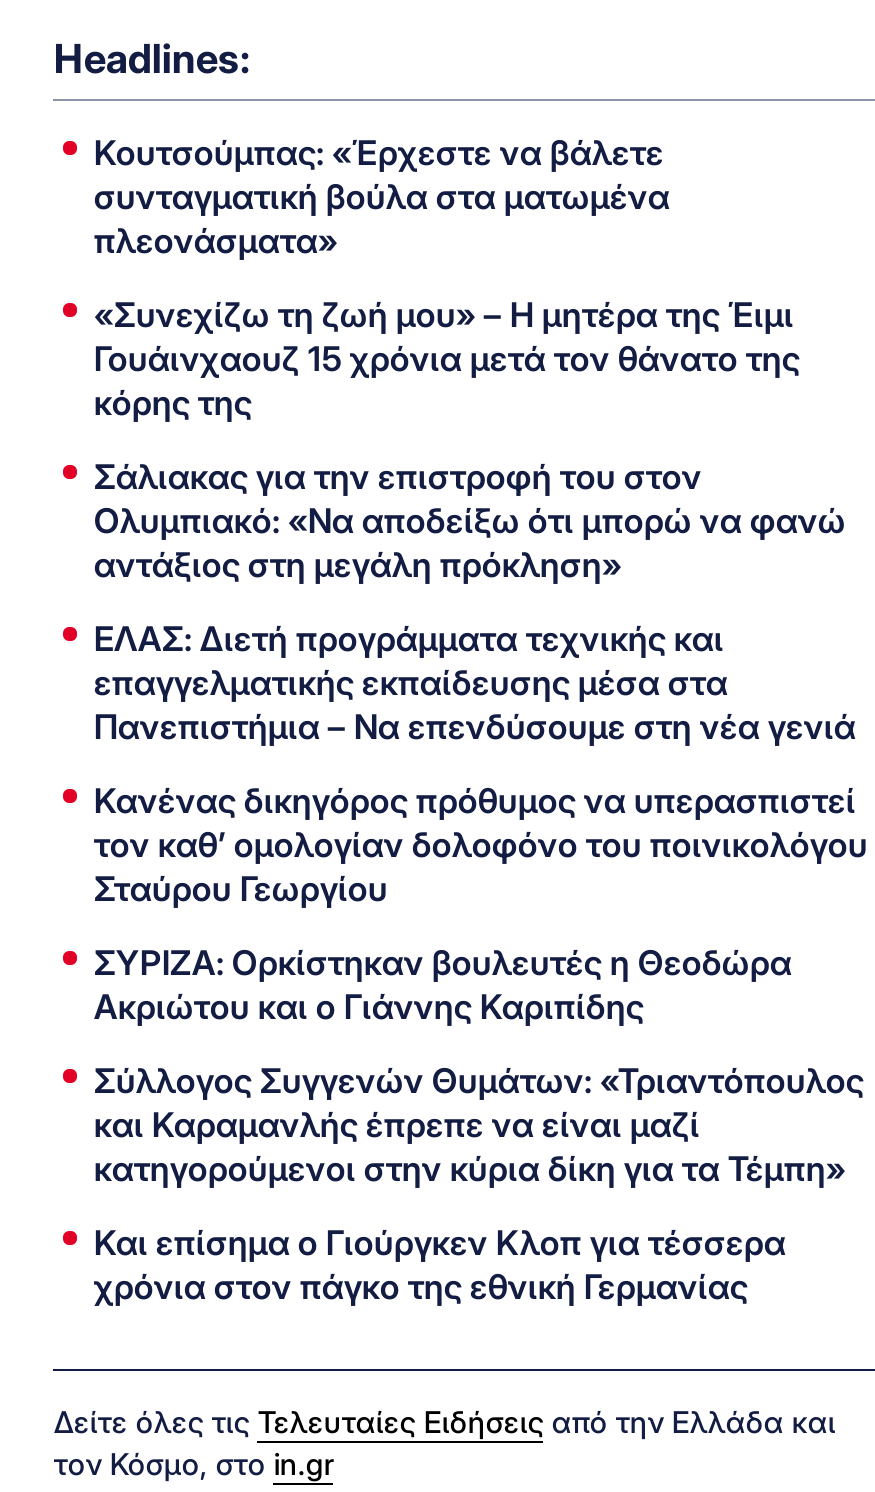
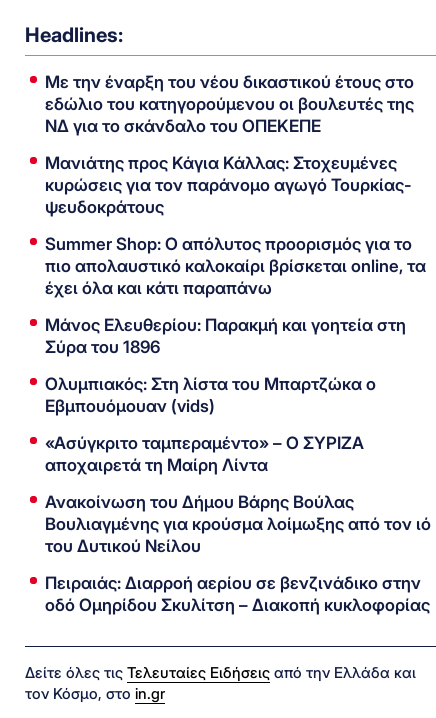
- Κουτσούμπας: «Έρχεστε να βάλετε
- συνταγματική βούλα στα ματωμένα
- πλεονάσματα»
+ Με την έναρξη του νέου δικαστικού έτους στο
+ εδώλιο του κατηγορούμενου οι βουλευτές της
+ ΝΔ για το σκάνδαλο του ΟΠΕΚΕΠΕ

- «Συνεχίζω τη ζωή μου» – Η μητέρα της Έιμι
- Γουάινχαουζ 15 χρόνια μετά τον θάνατο της
- κόρης της
+ Μανιάτης προς Κάγια Κάλλας: Στοχευμένες
+ κυρώσεις για τον παράνομο αγωγό Τουρκίας-
+ ψευδοκράτους

- Σάλιακας για την επιστροφή του στον
- Ολυμπιακό: «Να αποδείξω ότι μπορώ να φανώ
- αντάξιος στη μεγάλη πρόκληση»
+ Summer Shop: Ο απόλυτος προορισμός για το
+ πιο απολαυστικό καλοκαίρι βρίσκεται online, τα
+ έχει όλα και κάτι παραπάνω

- ΕΛΑΣ: Διετή προγράμματα τεχνικής και
- επαγγελματικής εκπαίδευσης μέσα στα
- Πανεπιστήμια – Να επενδύσουμε στη νέα γενιά
+ Μάνος Ελευθερίου: Παρακμή και γοητεία στη
+ Σύρα του 1896

- Κανένας δικηγόρος πρόθυμος να υπερασπιστεί
- τον καθ’ ομολογίαν δολοφόνο του ποινικολόγου
- Σταύρου Γεωργίου
+ Ολυμπιακός: Στη λίστα του Μπαρτζώκα ο
+ Εβμπουόμουαν (vids)

- ΣΥΡΙΖΑ: Ορκίστηκαν βουλευτές η Θεοδώρα
- Ακριώτου και ο Γιάννης Καριπίδης
+ «Ασύγκριτο ταμπεραμέντο» – Ο ΣΥΡΙΖΑ
+ αποχαιρετά τη Μαίρη Λίντα

- Σύλλογος Συγγενών Θυμάτων: «Τριαντόπουλος
- και Καραμανλής έπρεπε να είναι μαζί
- κατηγορούμενοι στην κύρια δίκη για τα Τέμπη»
+ Ανακοίνωση του Δήμου Βάρης Βούλας
+ Βουλιαγμένης για κρούσμα λοίμωξης από τον ιό
+ του Δυτικού Νείλου

- Και επίσημα ο Γιούργκεν Κλοπ για τέσσερα
- χρόνια στον πάγκο της εθνική Γερμανίας
+ Πειραιάς: Διαρροή αερίου σε βενζινάδικο στην
+ οδό Ομηρίδου Σκυλίτση – Διακοπή κυκλοφορίας
